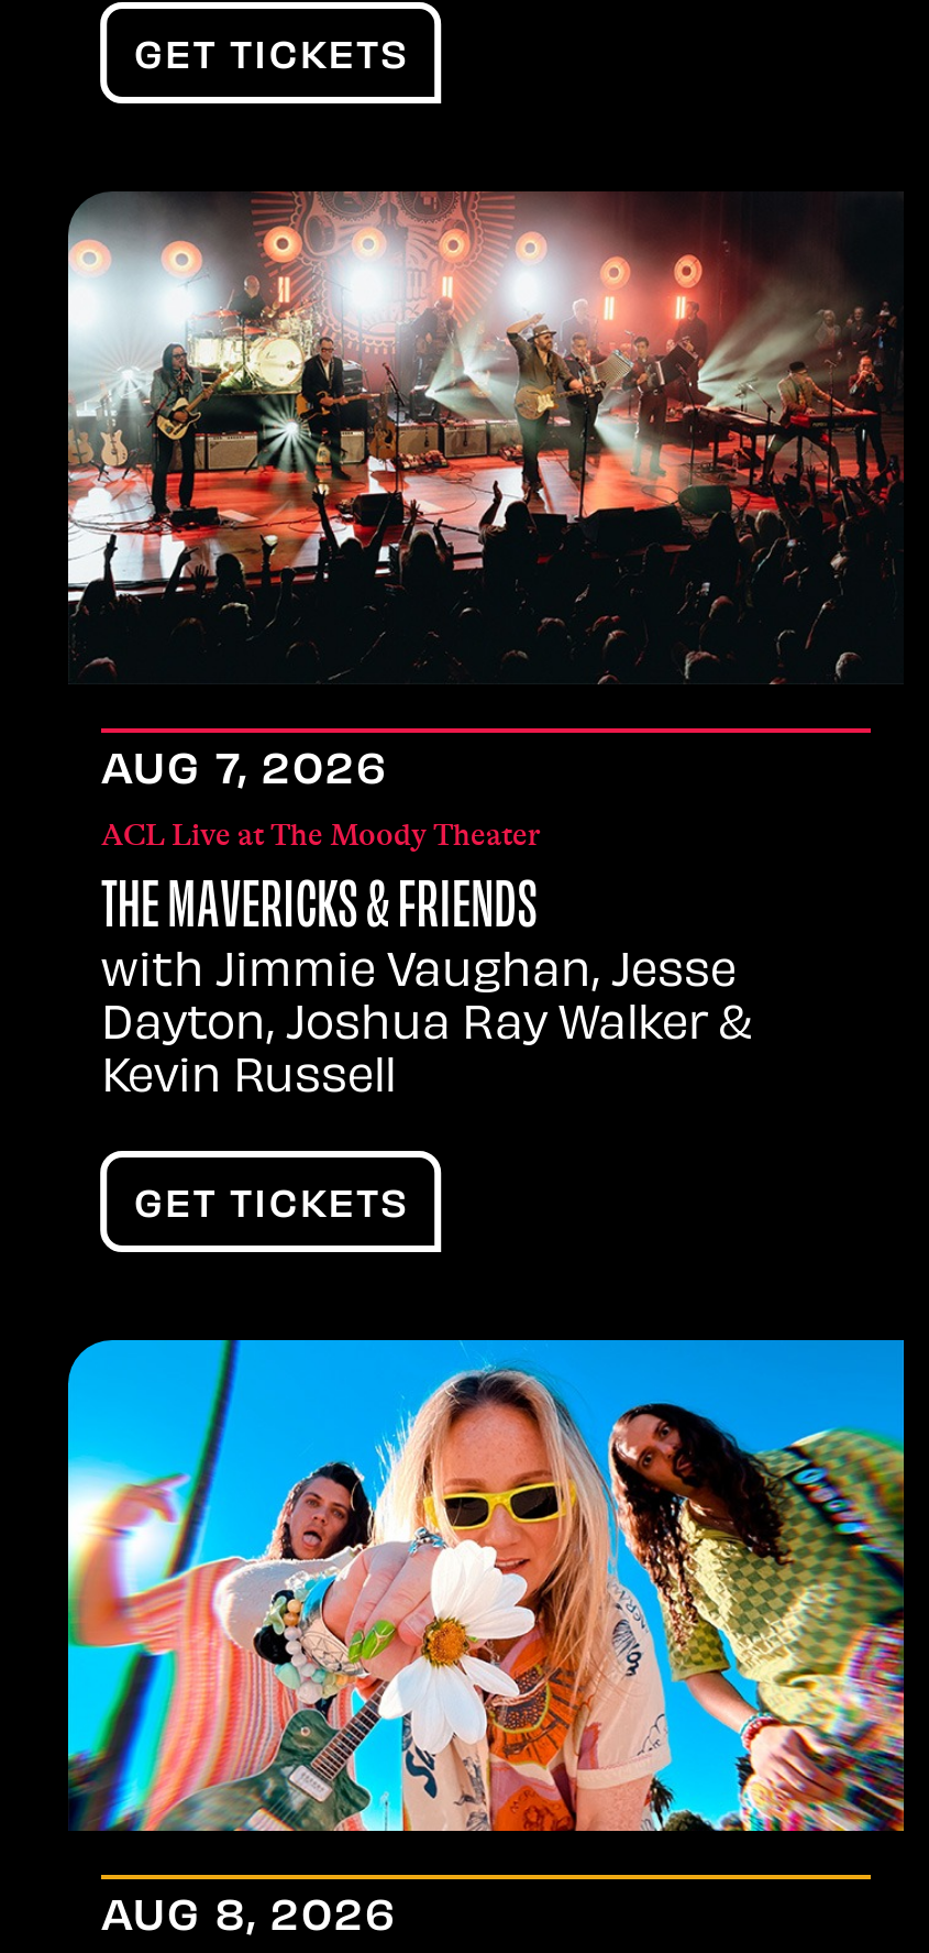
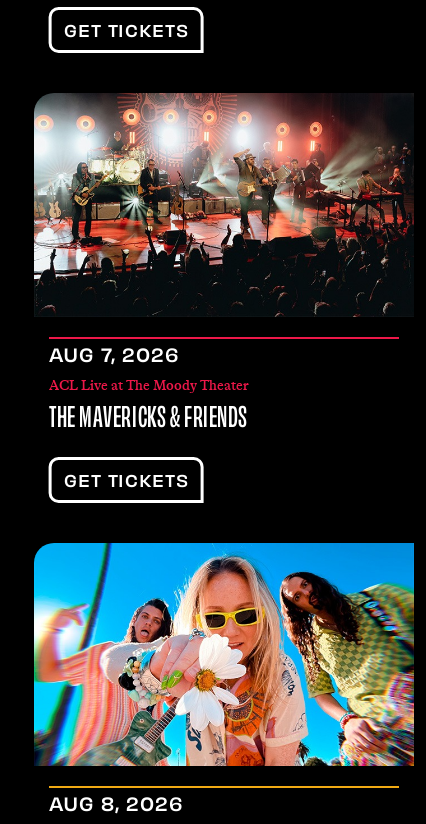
- with Jimmie Vaughan, Jesse
- Dayton, Joshua Ray Walker &
- Kevin Russell
